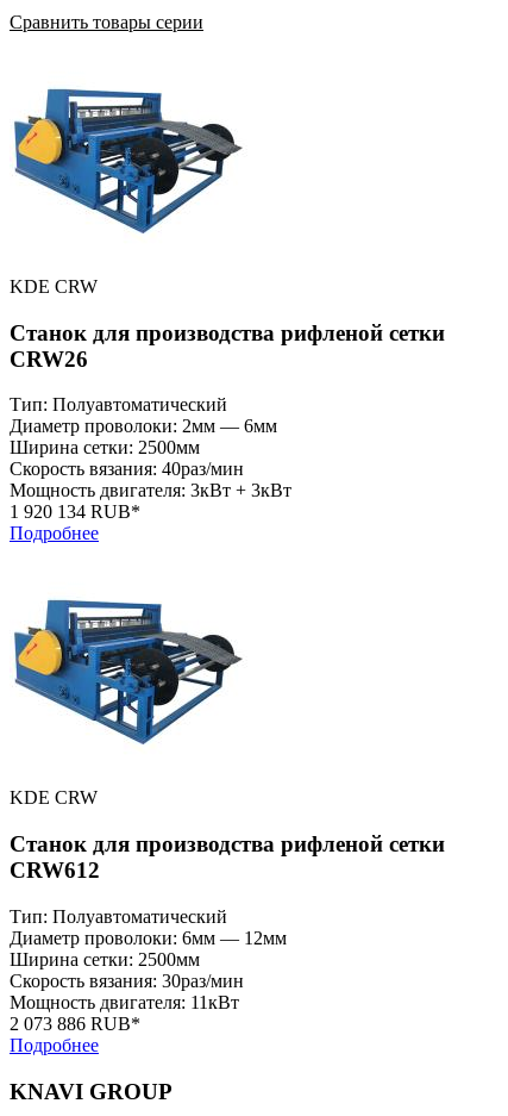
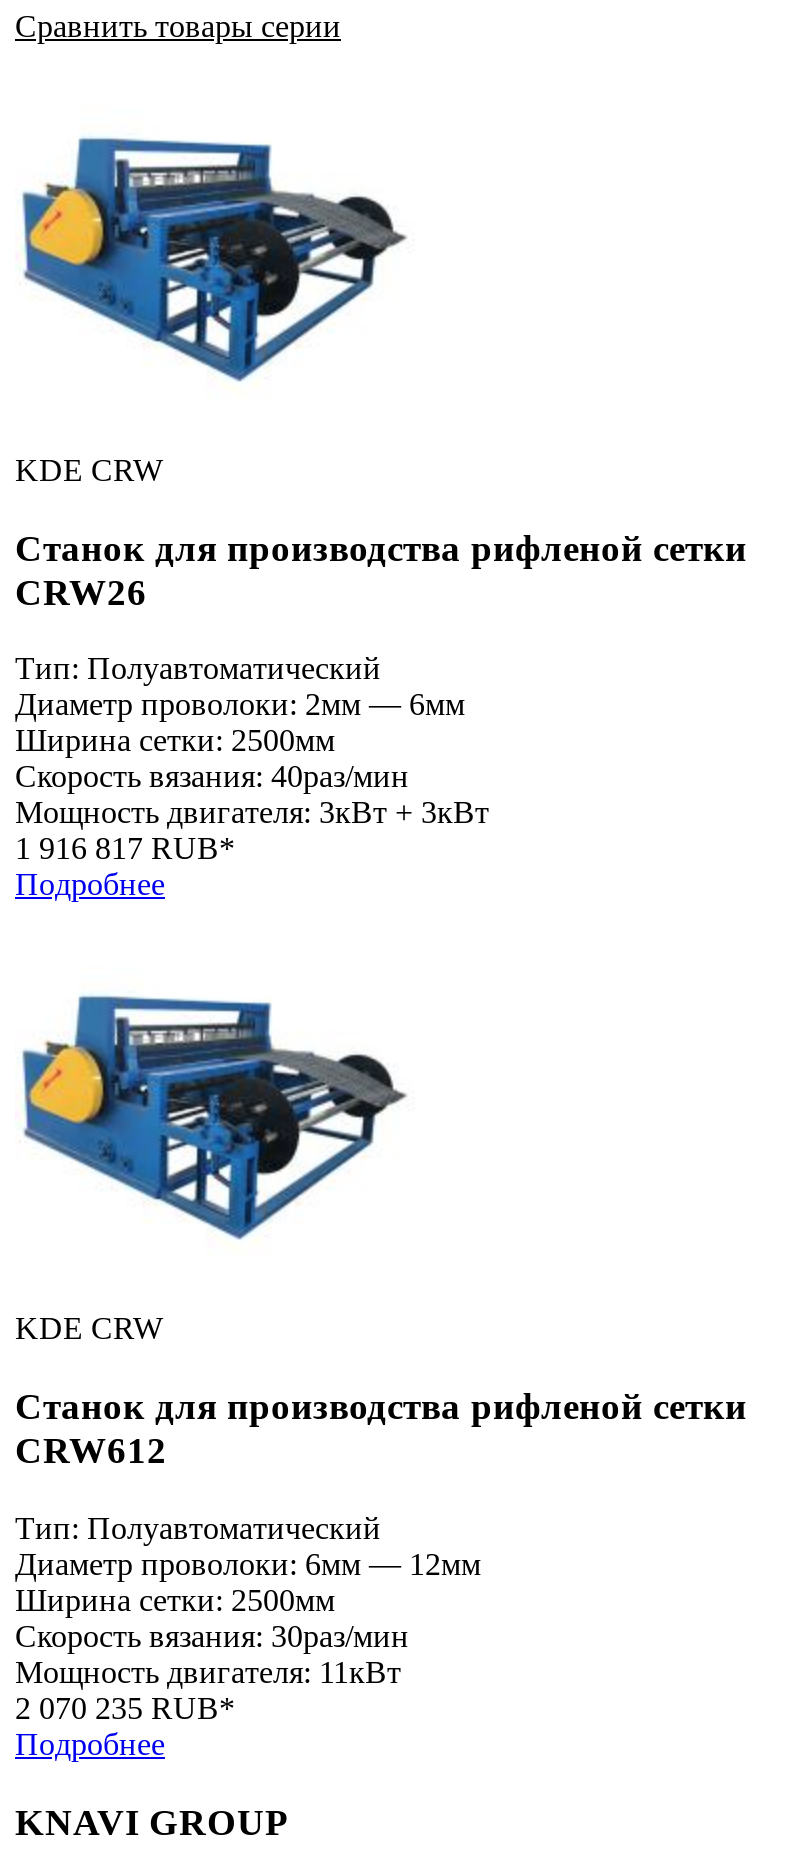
- 1 920 134 RUB*
+ 1 916 817 RUB*

- 2 073 886 RUB*
+ 2 070 235 RUB*
